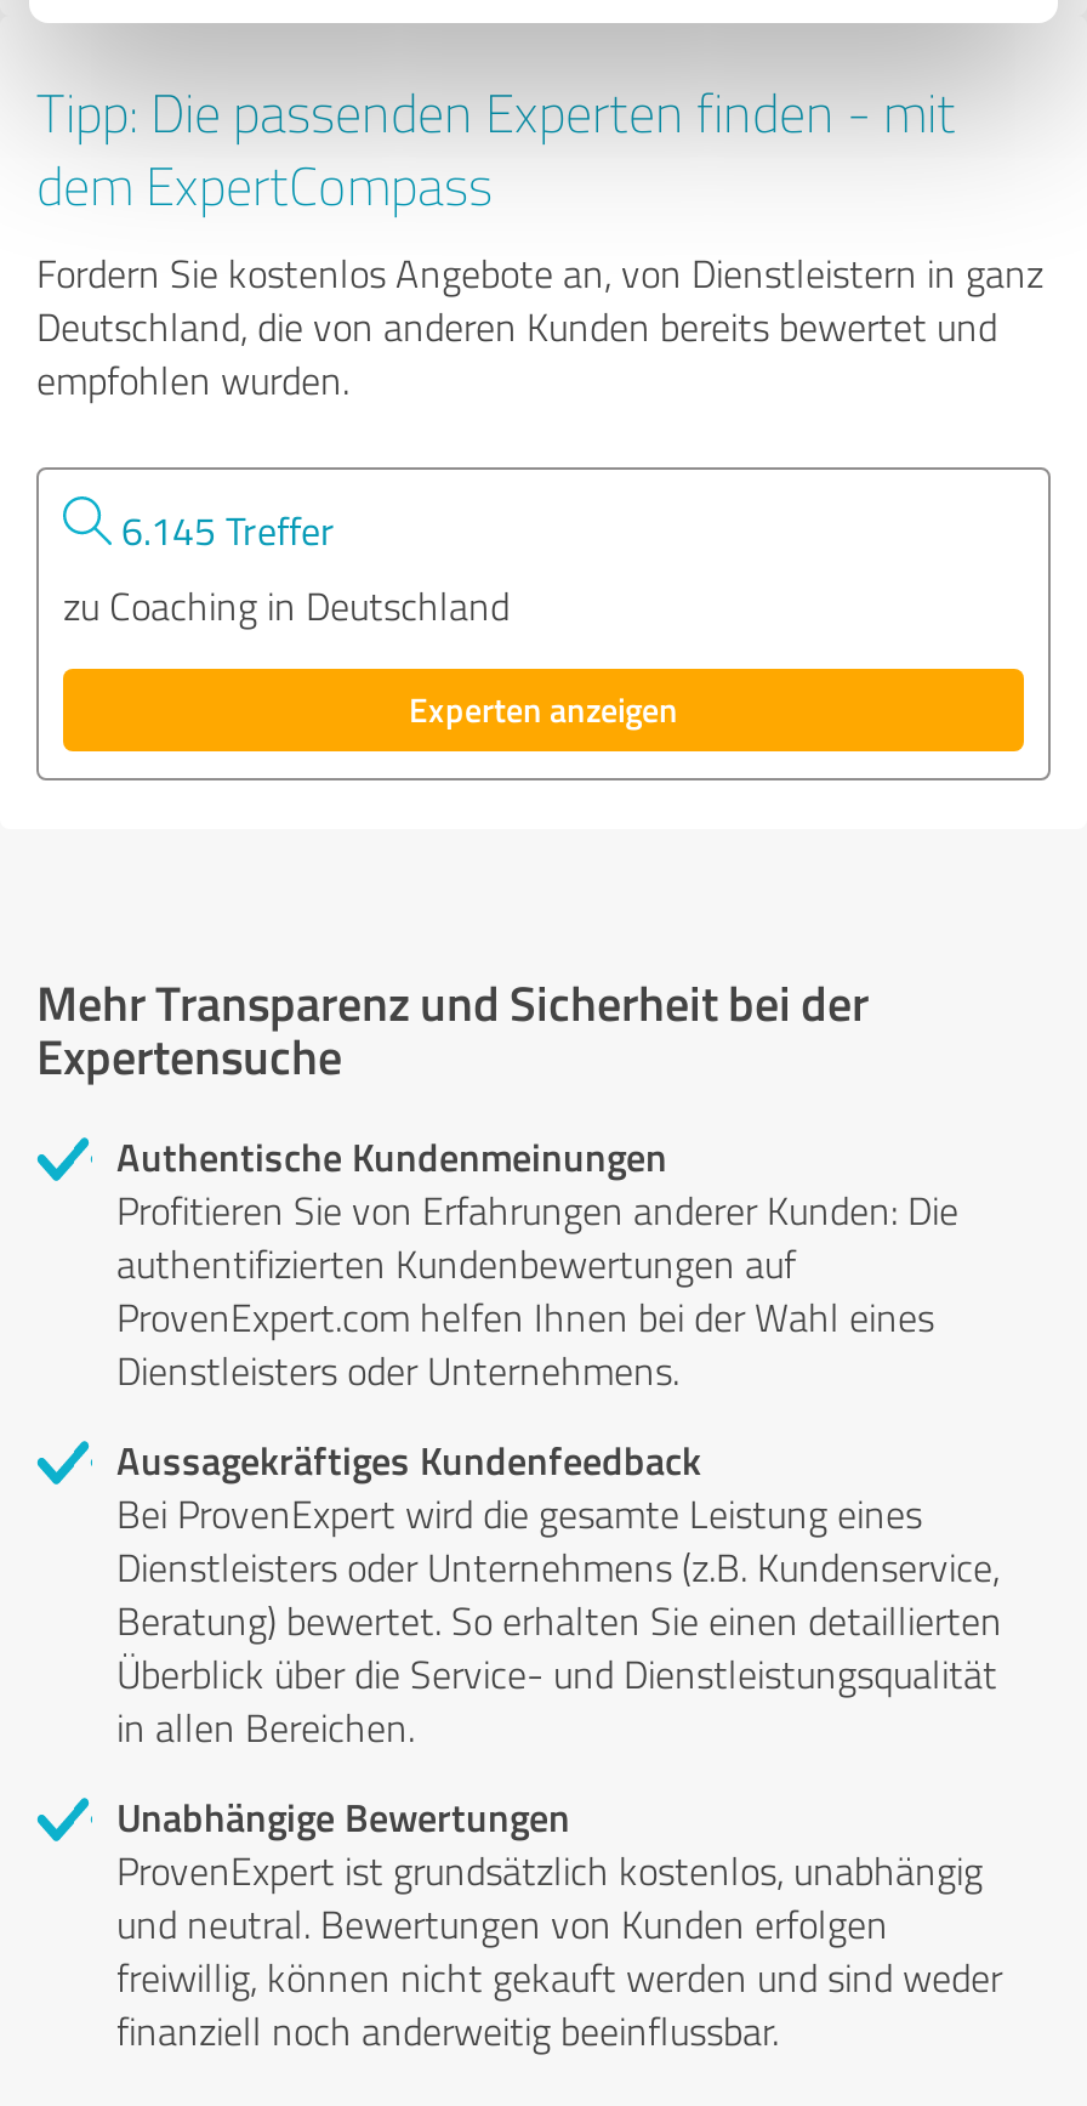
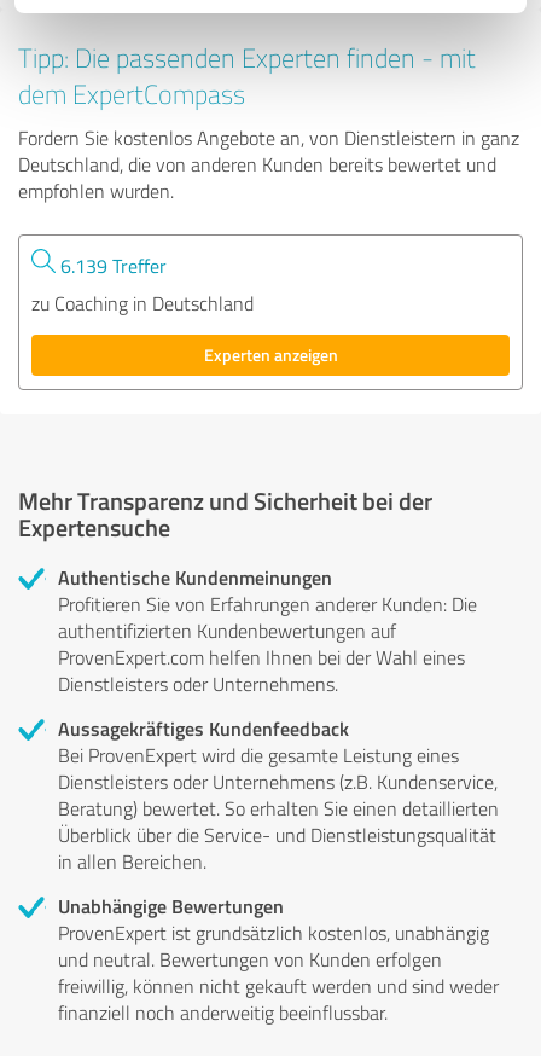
- 6.145 Treffer
+ 6.139 Treffer
